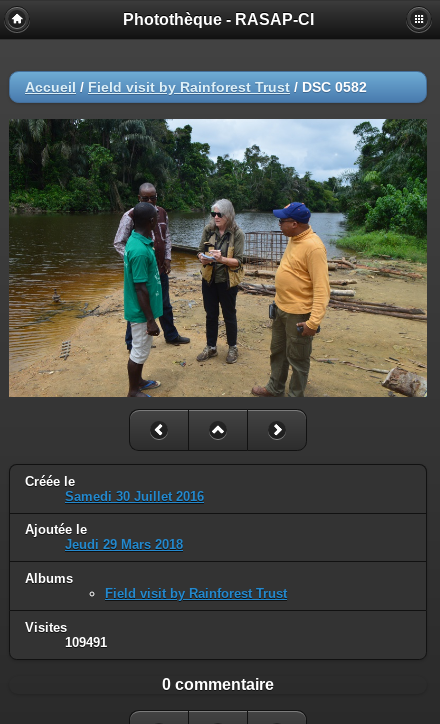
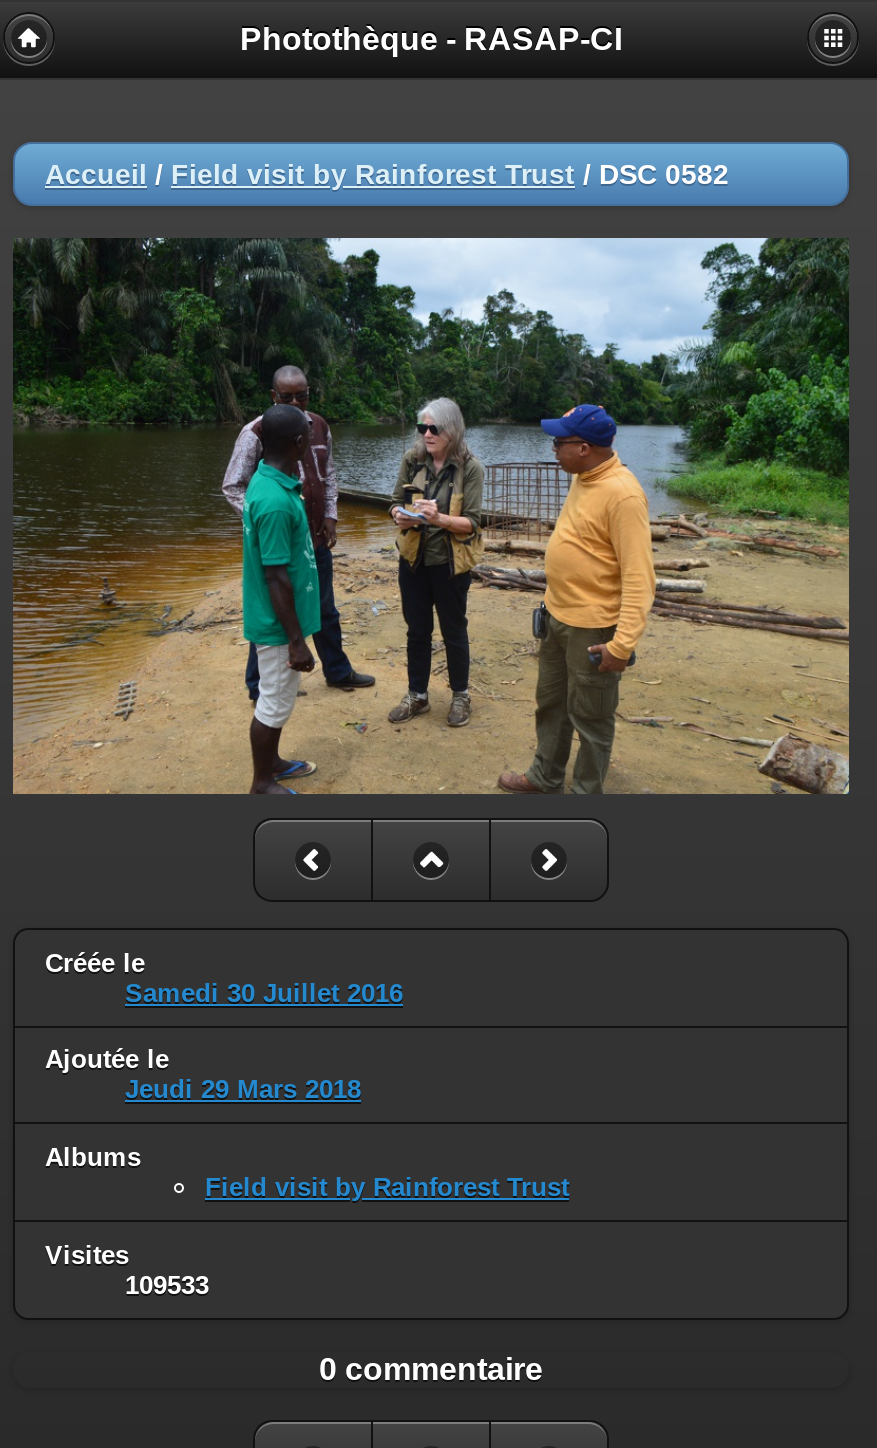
- 109491
+ 109533
